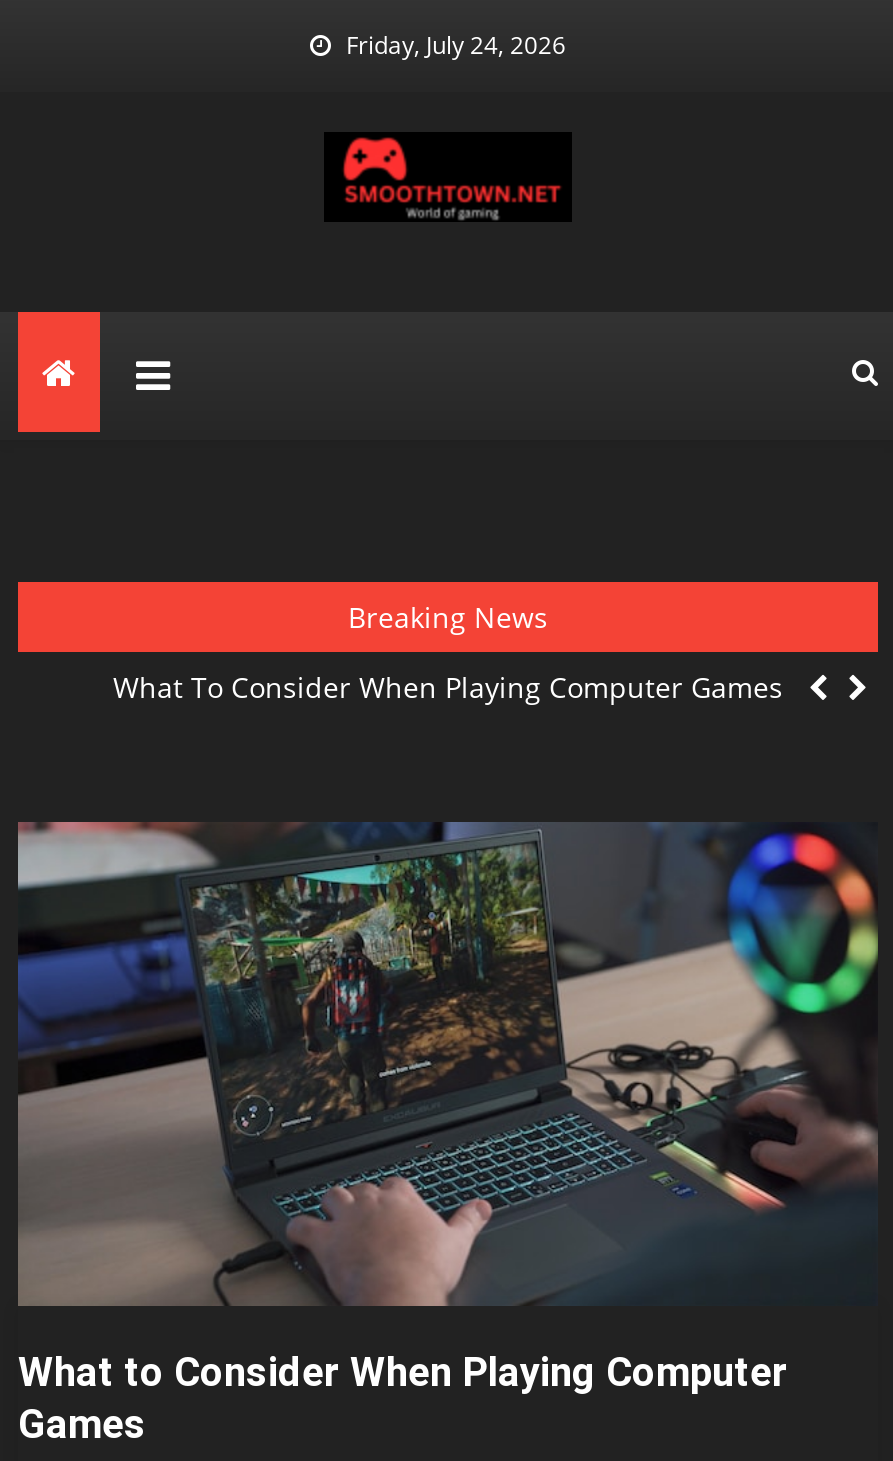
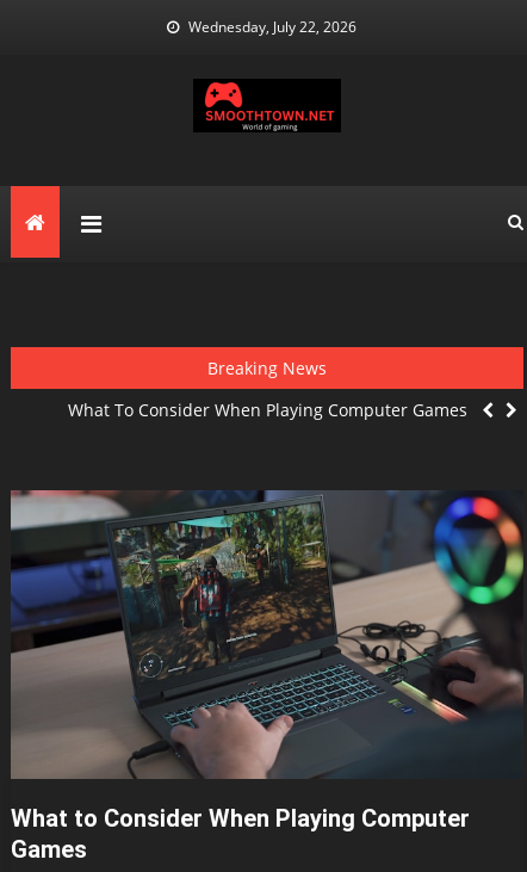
- Friday, July 24, 2026
+ Wednesday, July 22, 2026
